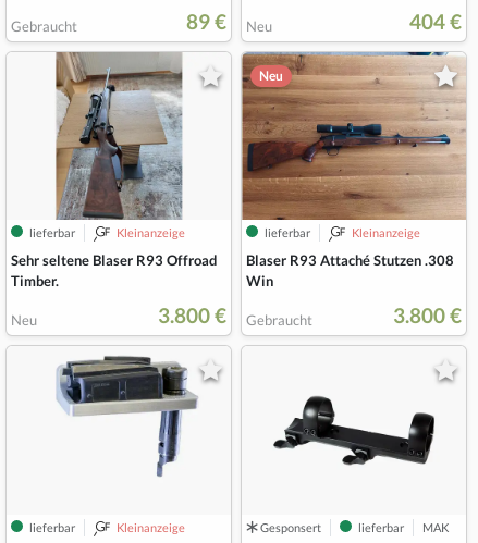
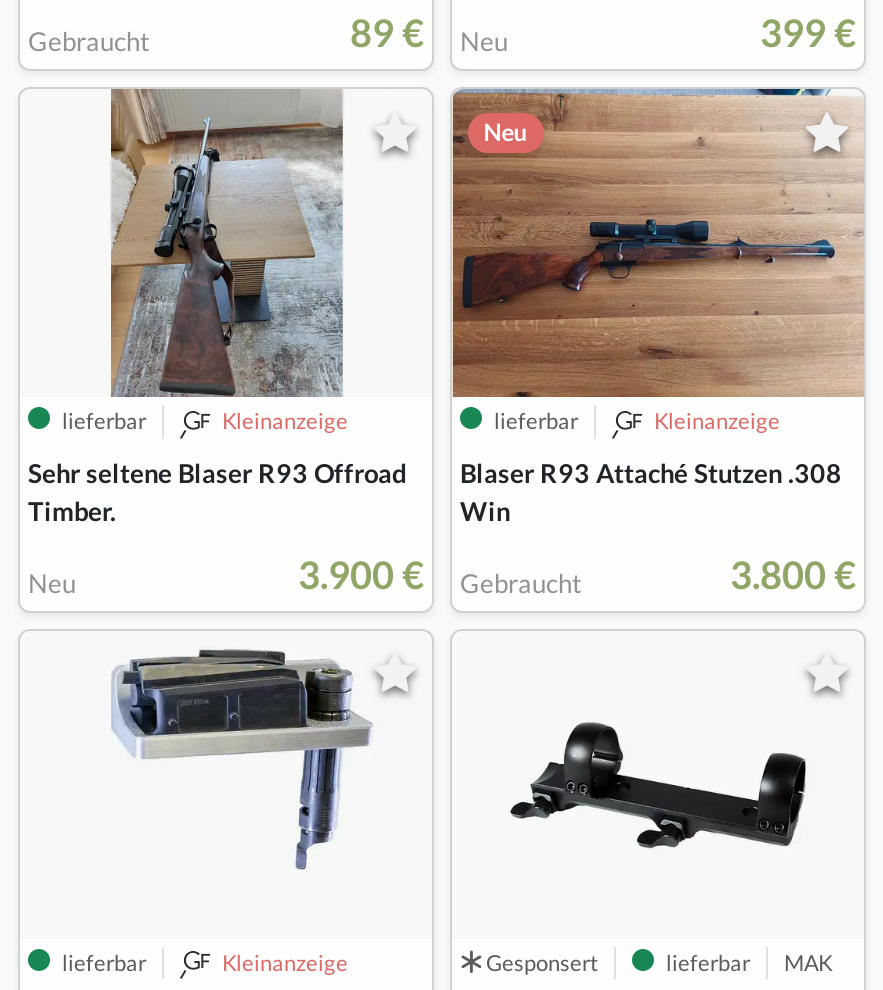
- 404 €
+ 399 €

- 3.800 € Gebraucht
+ 3.900 € Gebraucht
